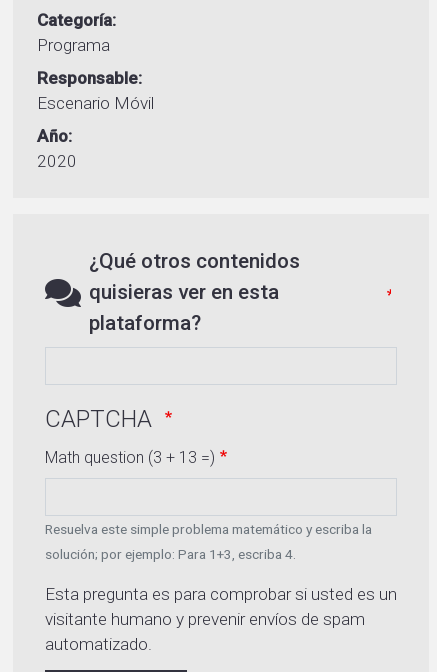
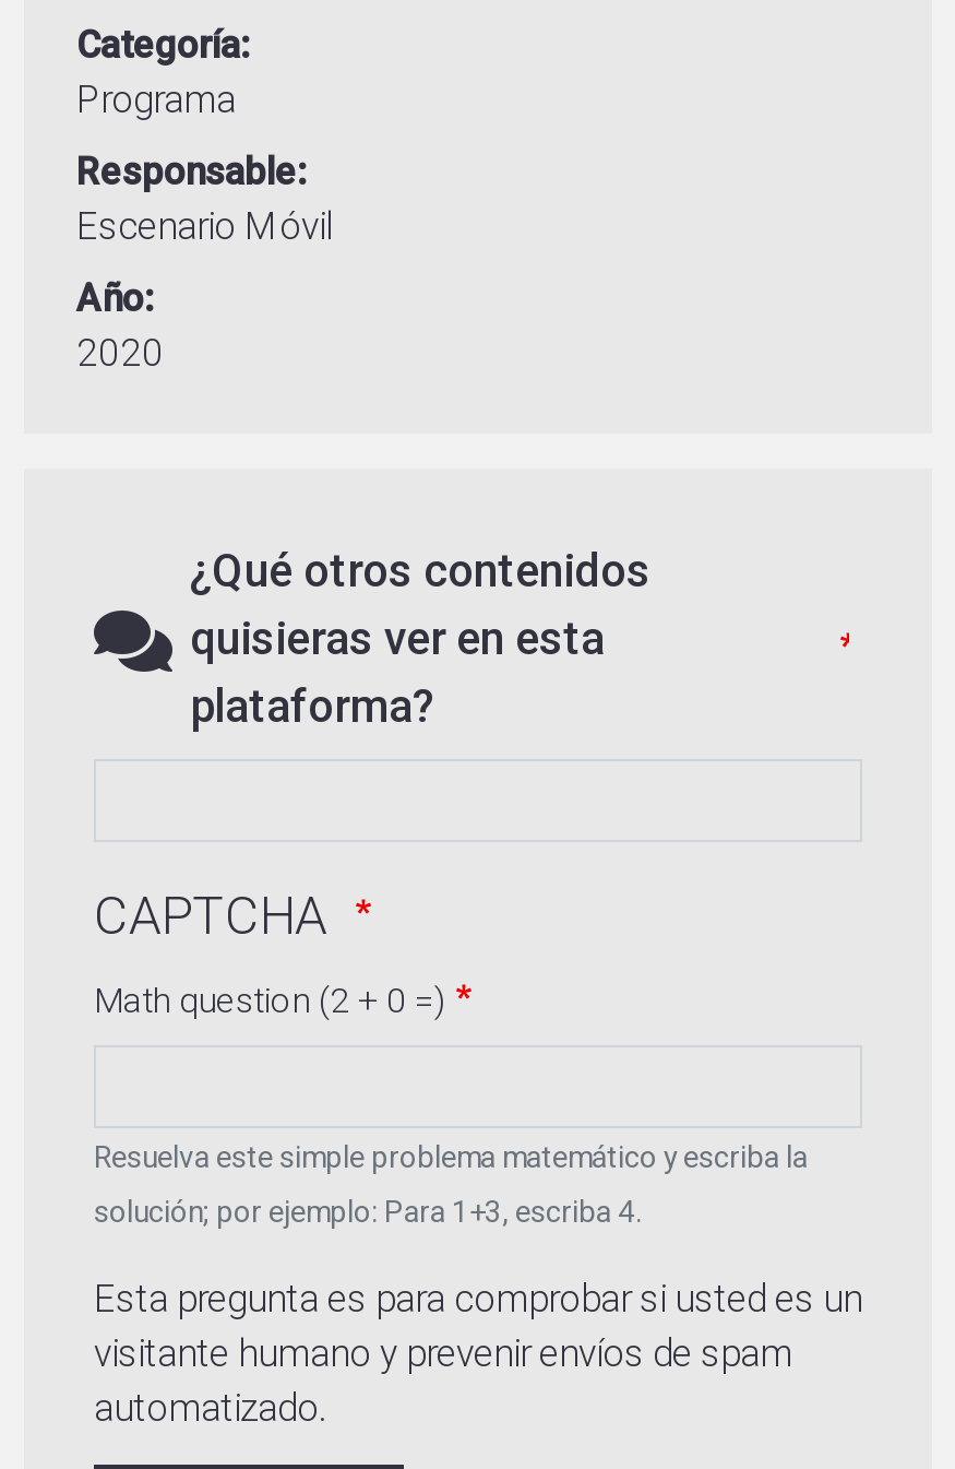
- Math question (3 + 13 =)
+ Math question (2 + 0 =)
